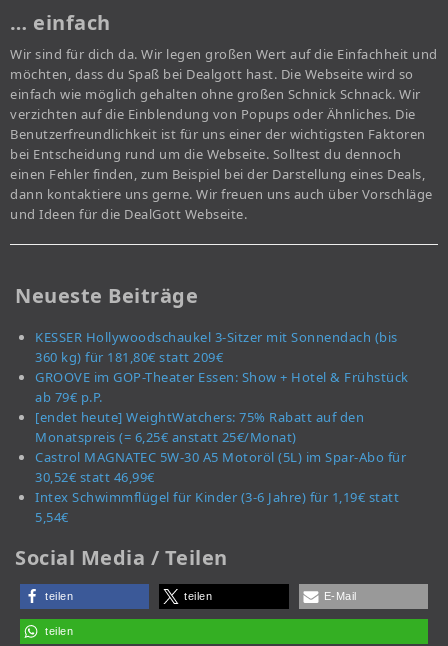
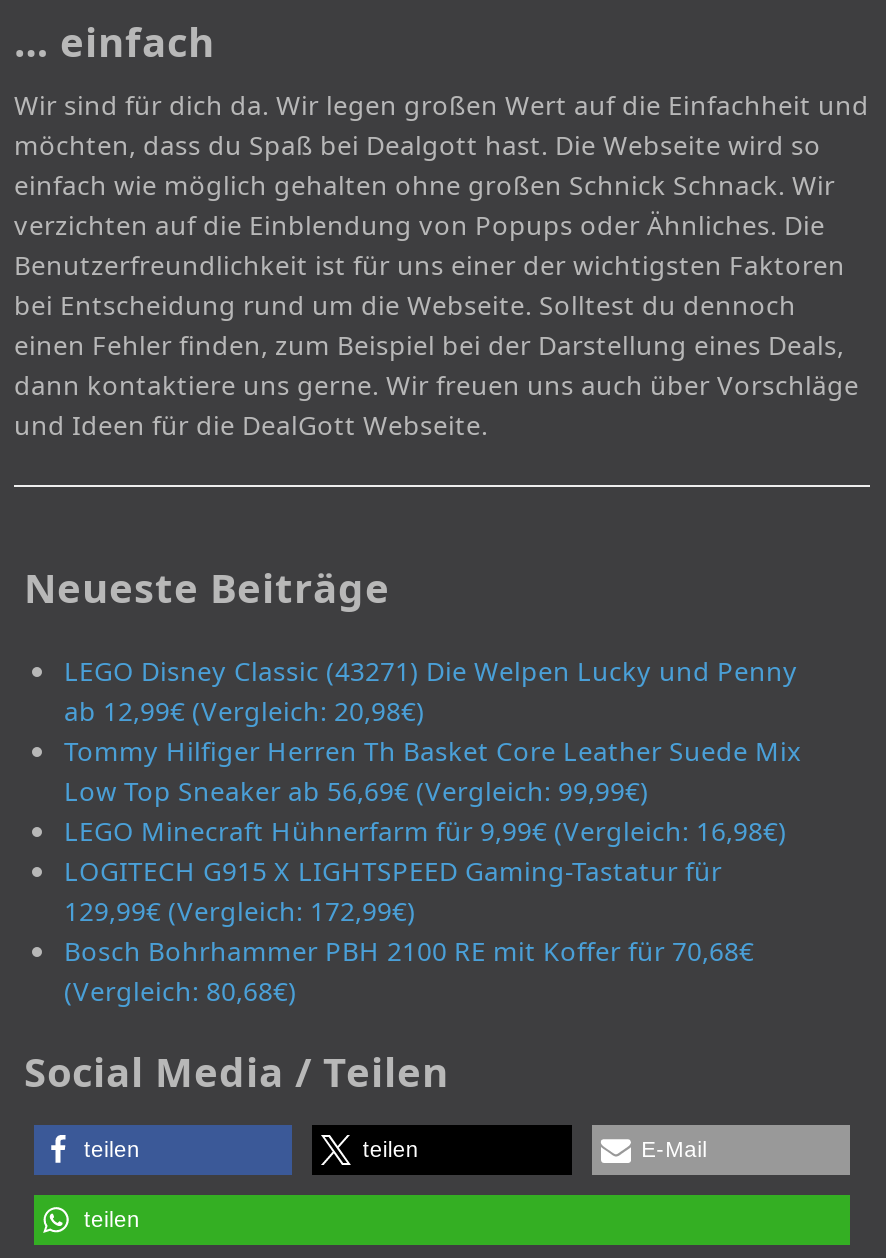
- KESSER Hollywoodschaukel 3-Sitzer mit Sonnendach (bis
- 360 kg) für 181,80€ statt 209€
- GROOVE im GOP-Theater Essen: Show + Hotel & Frühstück
- ab 79€ p.P.
- [endet heute] WeightWatchers: 75% Rabatt auf den
- Monatspreis (= 6,25€ anstatt 25€/Monat)
- Castrol MAGNATEC 5W-30 A5 Motoröl (5L) im Spar-Abo für
- 30,52€ statt 46,99€
- Intex Schwimmflügel für Kinder (3-6 Jahre) für 1,19€ statt
- 5,54€
+ LEGO Disney Classic (43271) Die Welpen Lucky und Penny
+ ab 12,99€ (Vergleich: 20,98€)
+ Tommy Hilfiger Herren Th Basket Core Leather Suede Mix
+ Low Top Sneaker ab 56,69€ (Vergleich: 99,99€)
+ LEGO Minecraft Hühnerfarm für 9,99€ (Vergleich: 16,98€)
+ LOGITECH G915 X LIGHTSPEED Gaming-Tastatur für
+ 129,99€ (Vergleich: 172,99€)
+ Bosch Bohrhammer PBH 2100 RE mit Koffer für 70,68€
+ (Vergleich: 80,68€)
